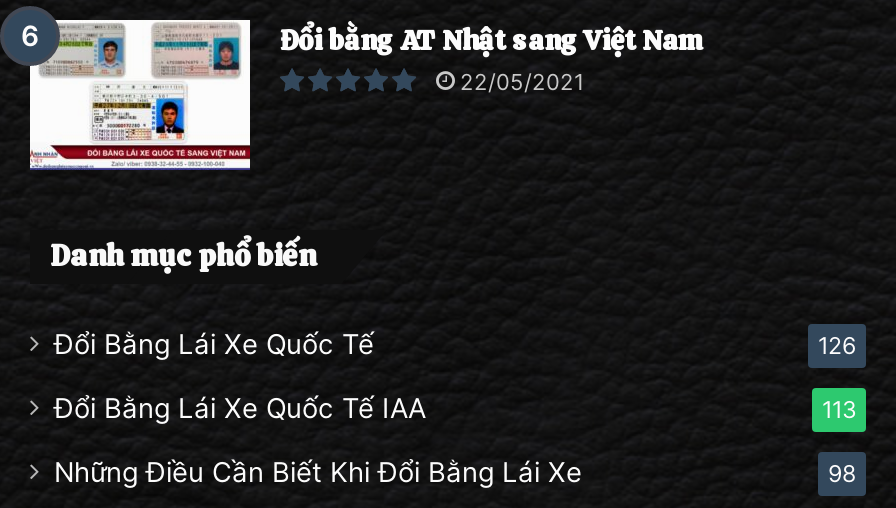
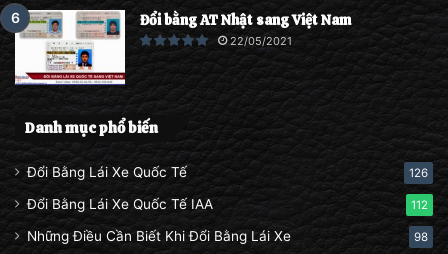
- 113
+ 112
